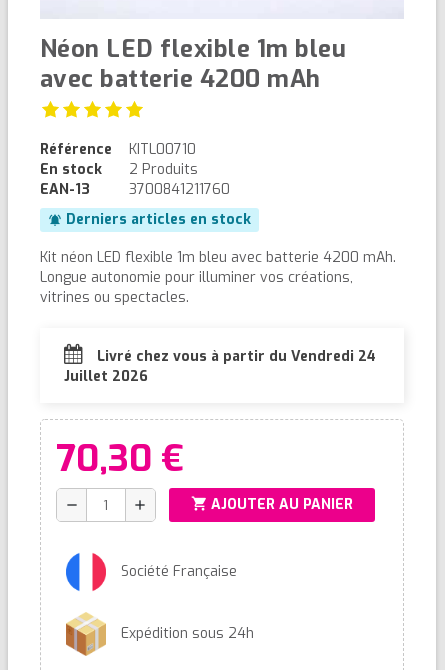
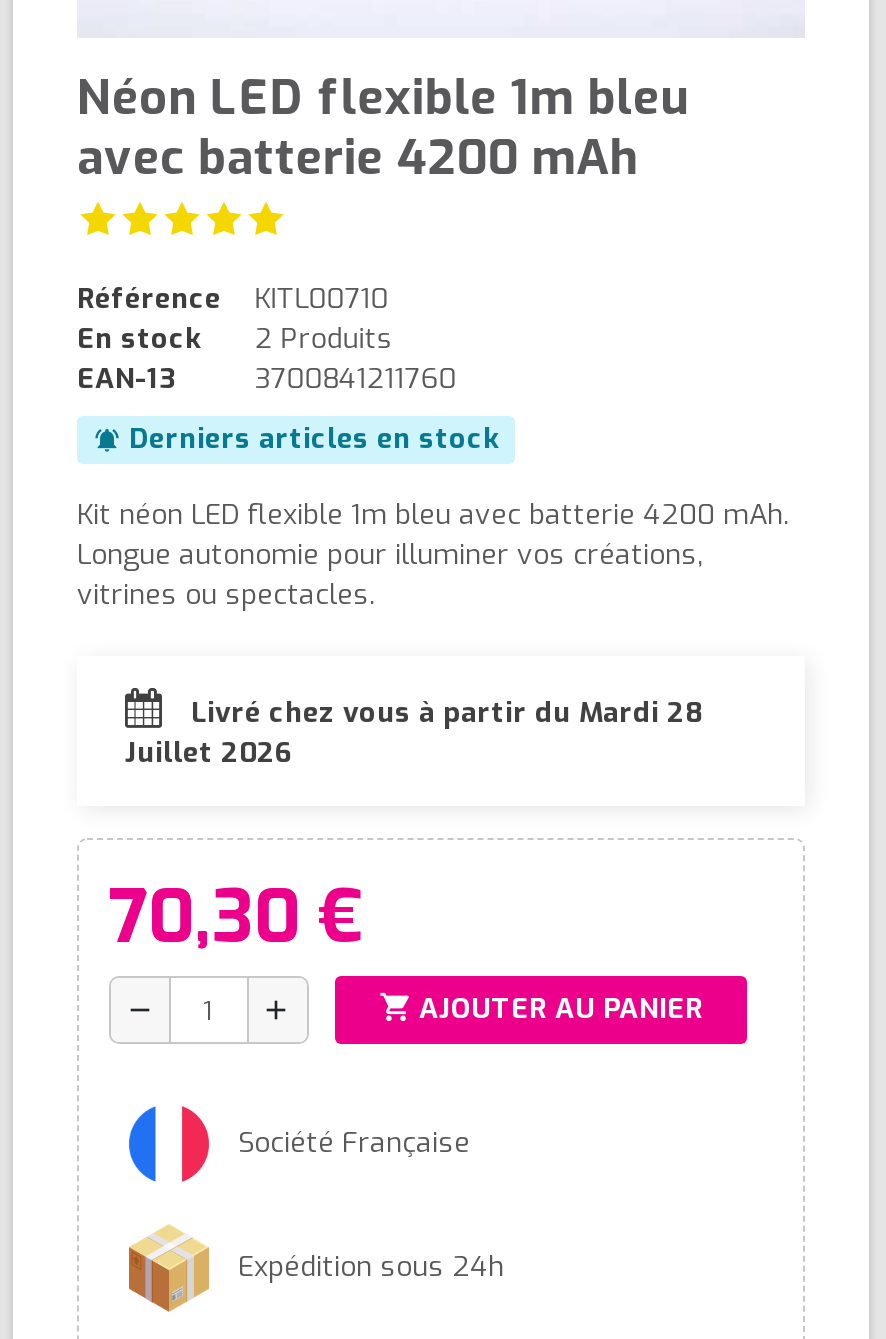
- Livré chez vous à partir du Vendredi 24
+ Livré chez vous à partir du Mardi 28
